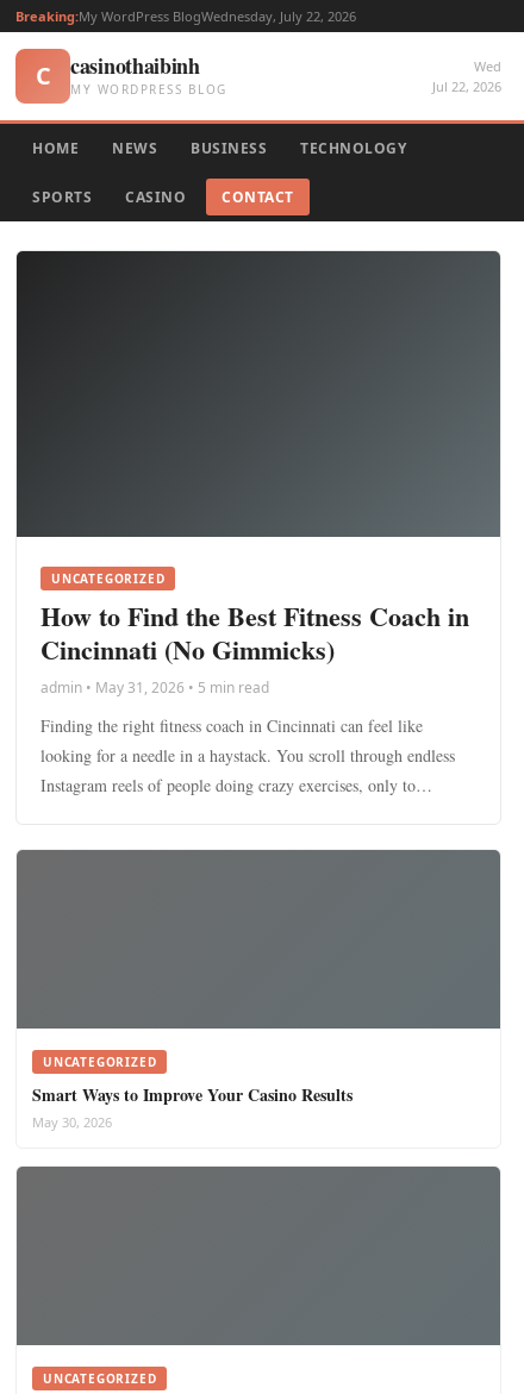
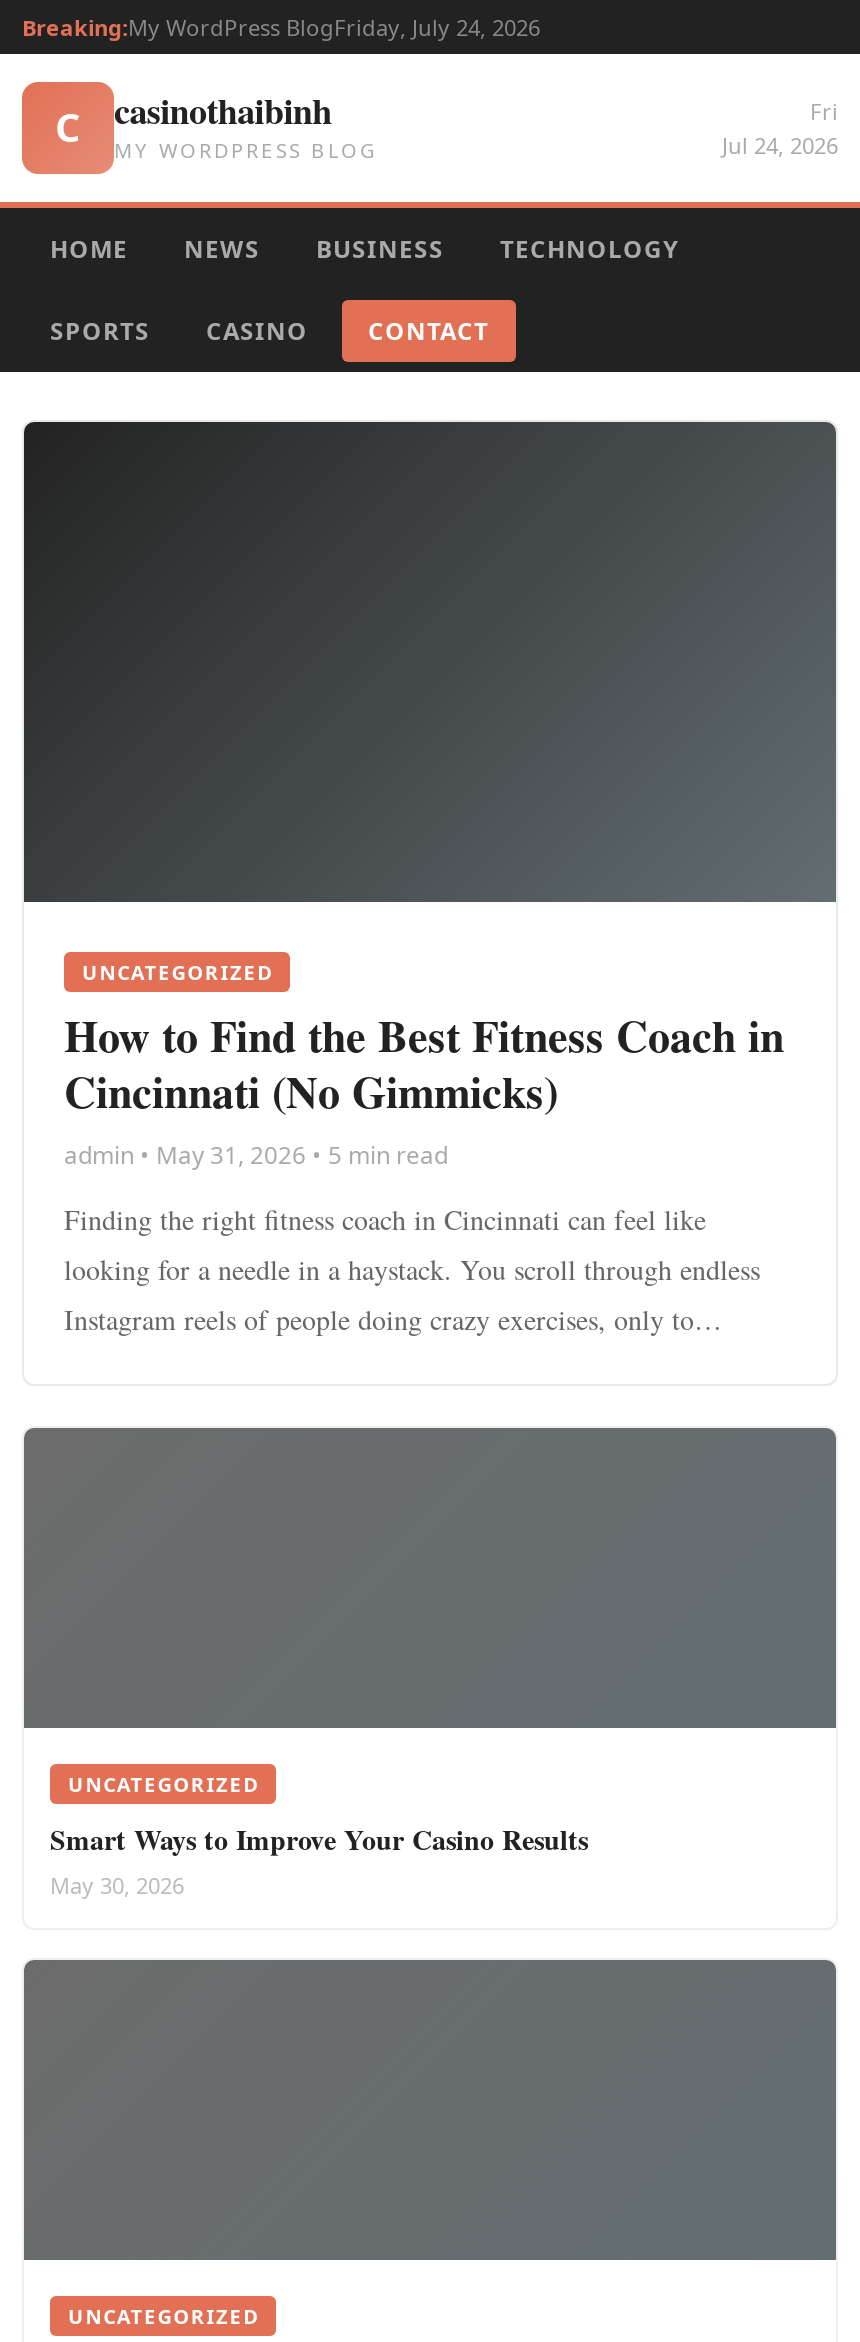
- Breaking:My WordPress BlogWednesday, July 22, 2026
+ Breaking:My WordPress BlogFriday, July 24, 2026

- Wed
- Jul 22, 2026
+ Fri
+ Jul 24, 2026
